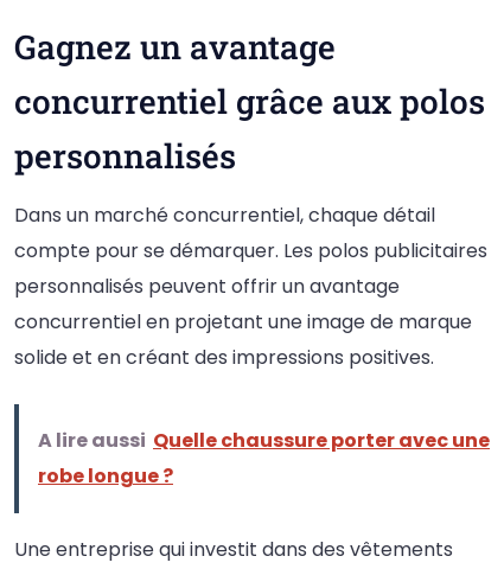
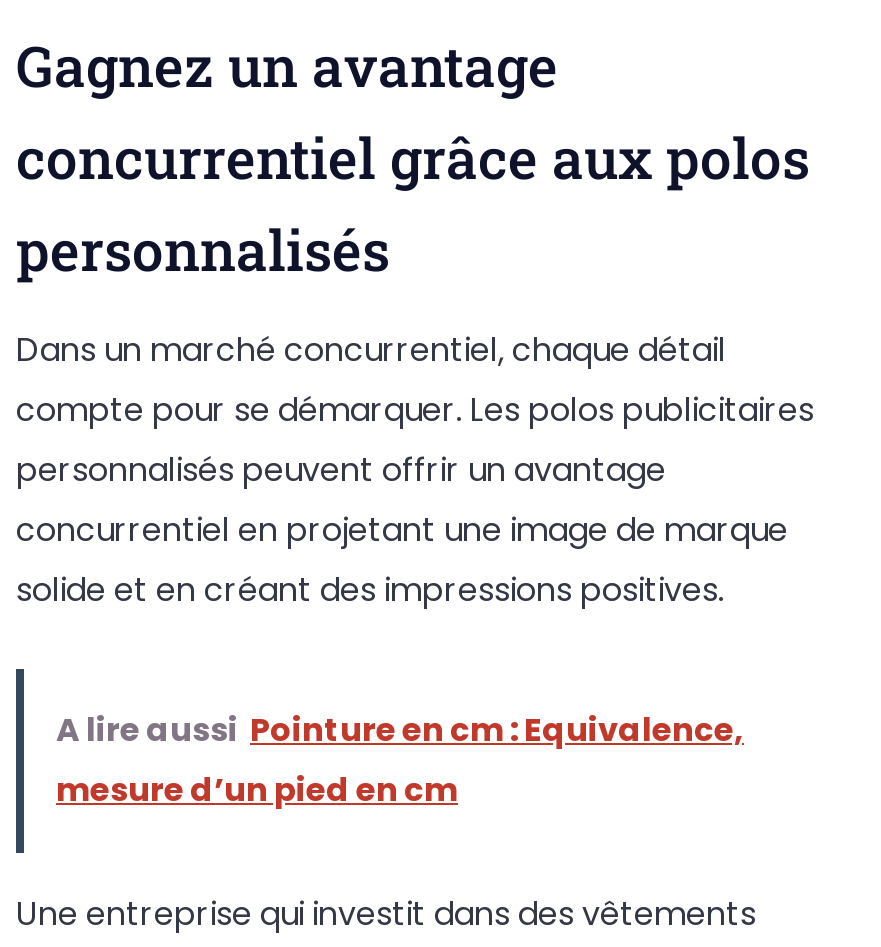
- A lire aussi Quelle chaussure porter avec une
- robe longue ?
+ A lire aussi Pointure en cm : Equivalence,
+ mesure d’un pied en cm
